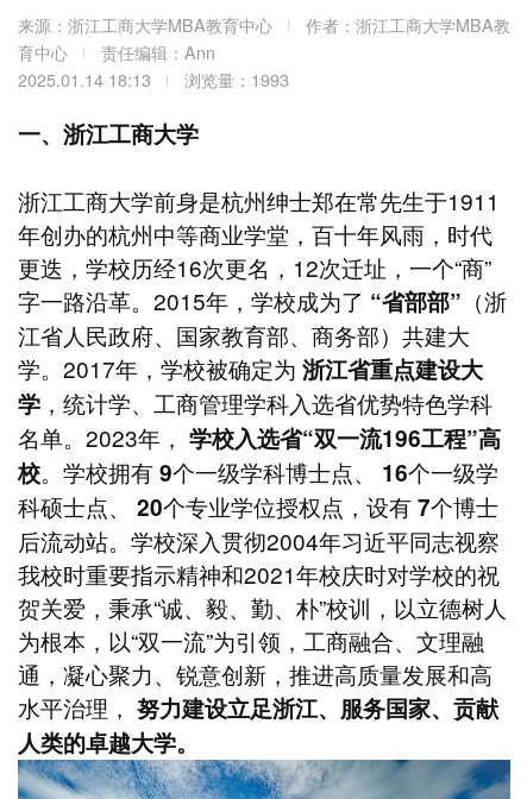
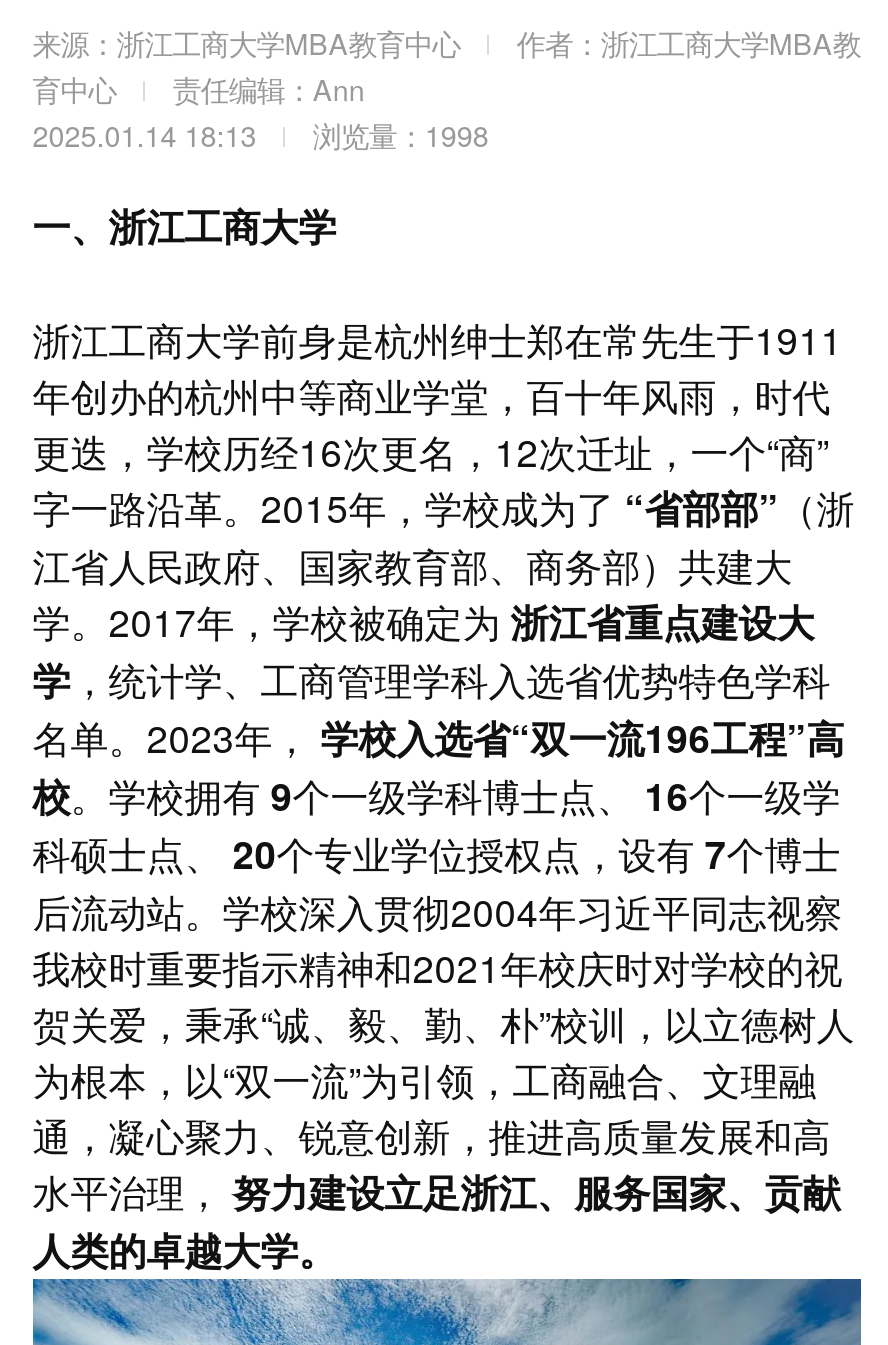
- 2025.01.14 18:13 浏览量：1993
+ 2025.01.14 18:13 浏览量：1998
